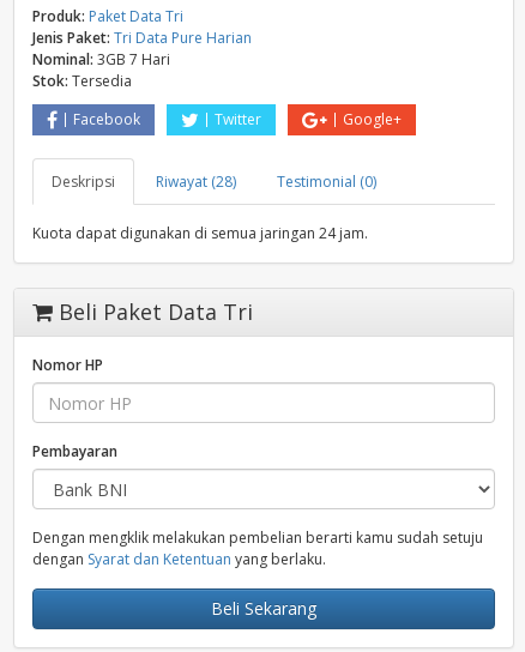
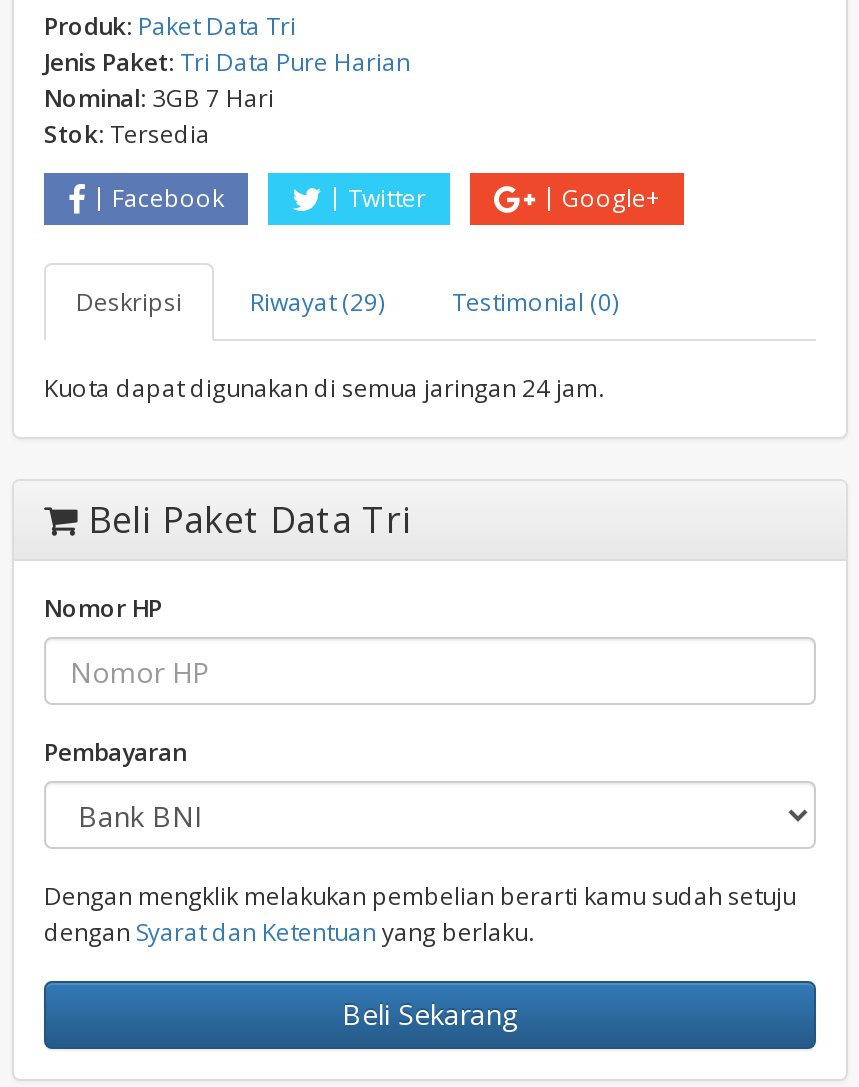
- Deskripsi Riwayat (28) Testimonial (0)
+ Deskripsi Riwayat (29) Testimonial (0)
